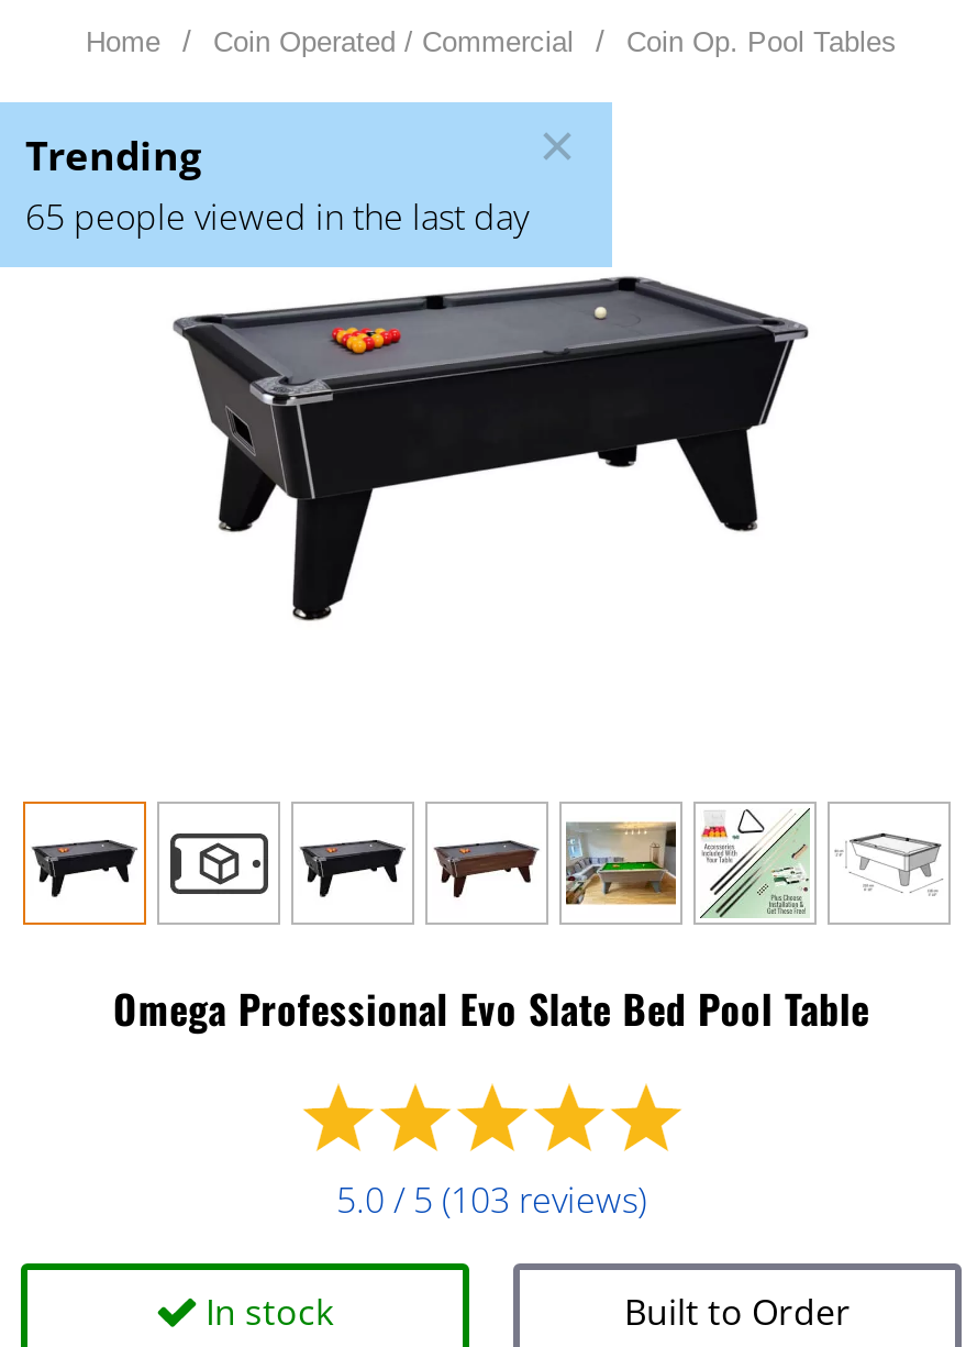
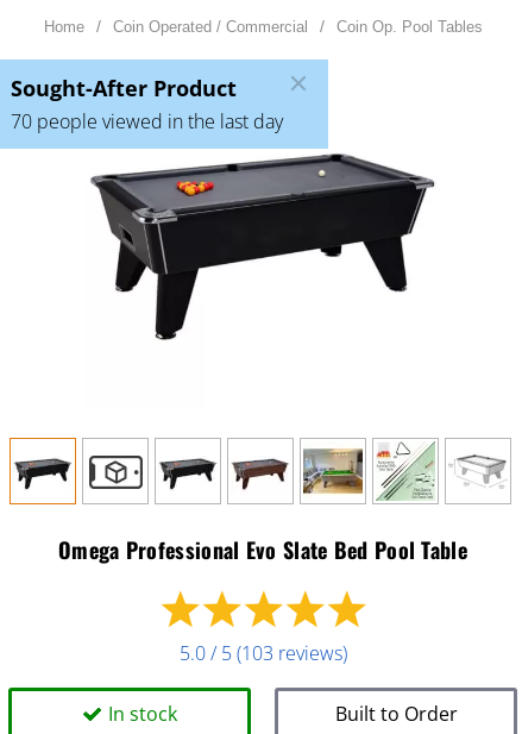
- Trending
- 65 people viewed in the last day
+ Sought-After Product
+ 70 people viewed in the last day
